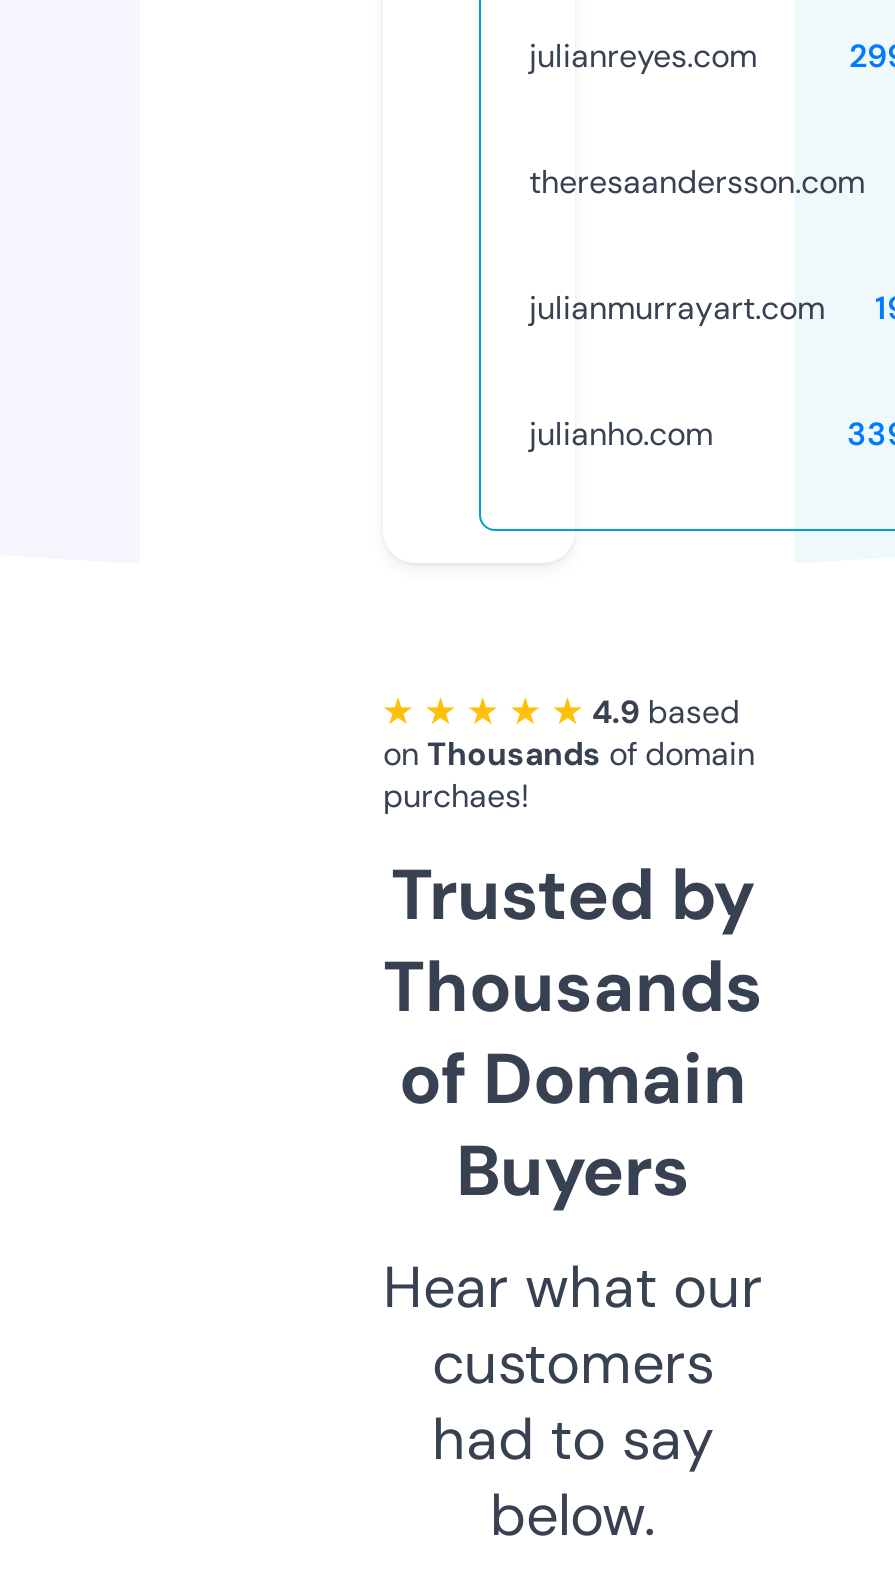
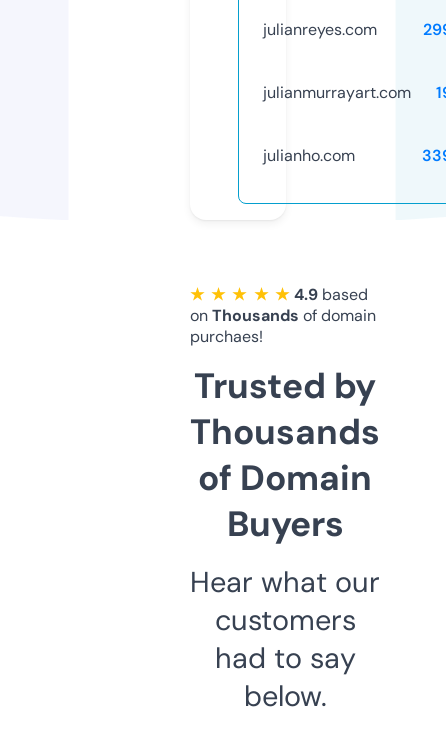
- theresaandersson.com
